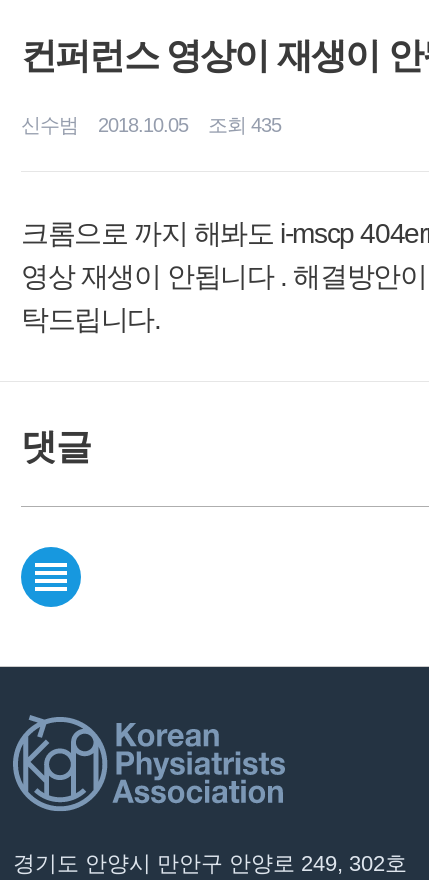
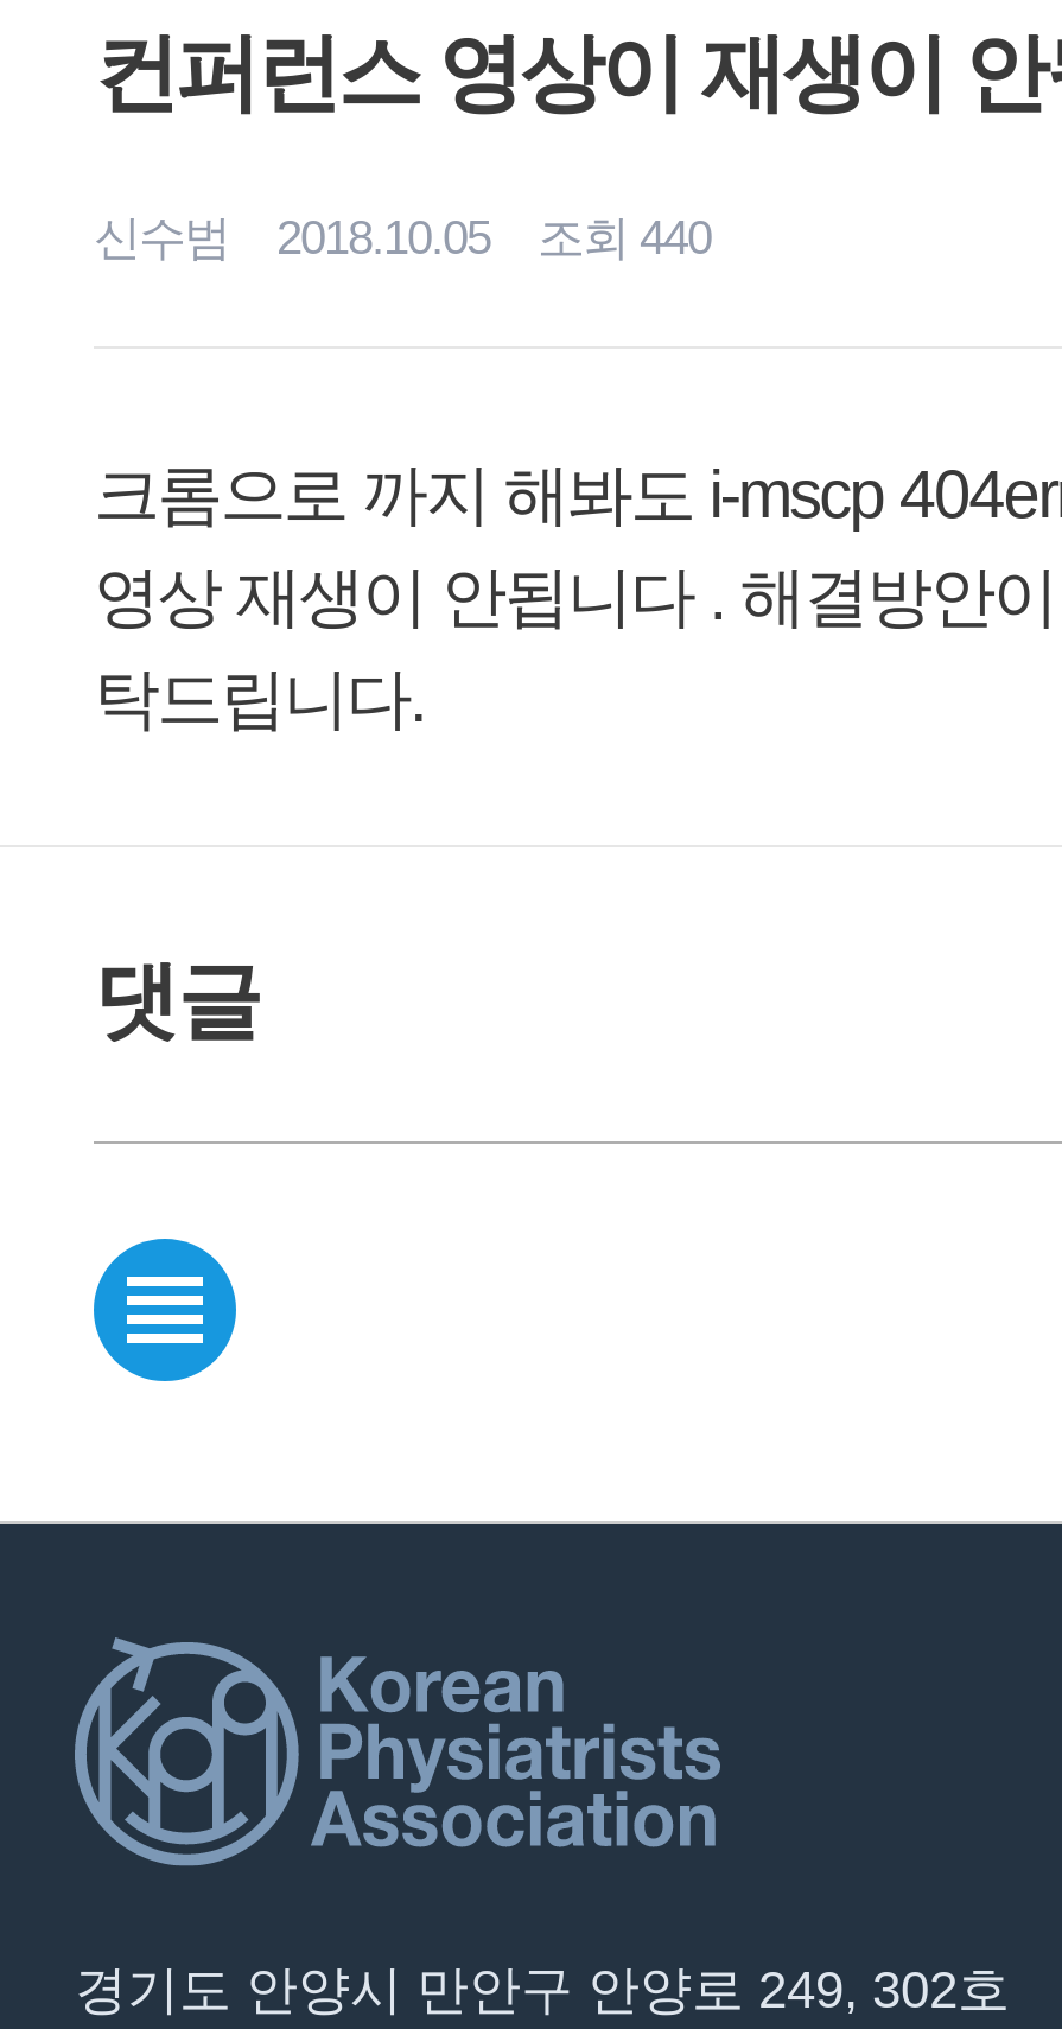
- 신수범 2018.10.05 조회 435
+ 신수범 2018.10.05 조회 440
